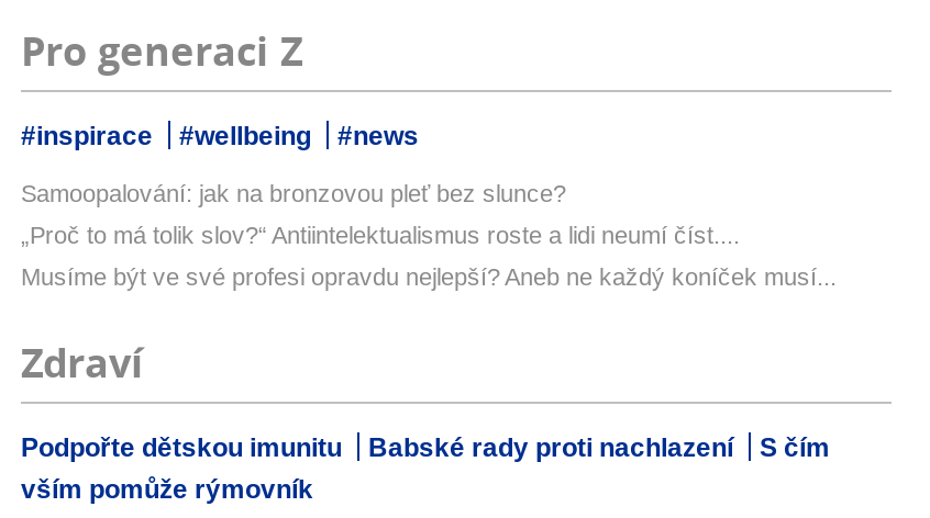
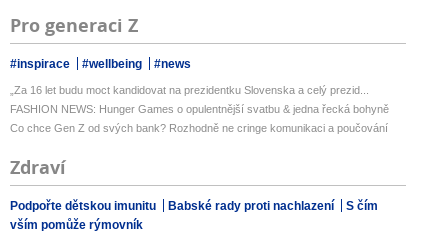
- Samoopalování: jak na bronzovou pleť bez slunce?
+ „Za 16 let budu moct kandidovat na prezidentku Slovenska a celý prezid...

- „Proč to má tolik slov?“ Antiintelektualismus roste a lidi neumí číst....
+ FASHION NEWS: Hunger Games o opulentnější svatbu & jedna řecká bohyně

- Musíme být ve své profesi opravdu nejlepší? Aneb ne každý koníček musí...
+ Co chce Gen Z od svých bank? Rozhodně ne cringe komunikaci a poučování
